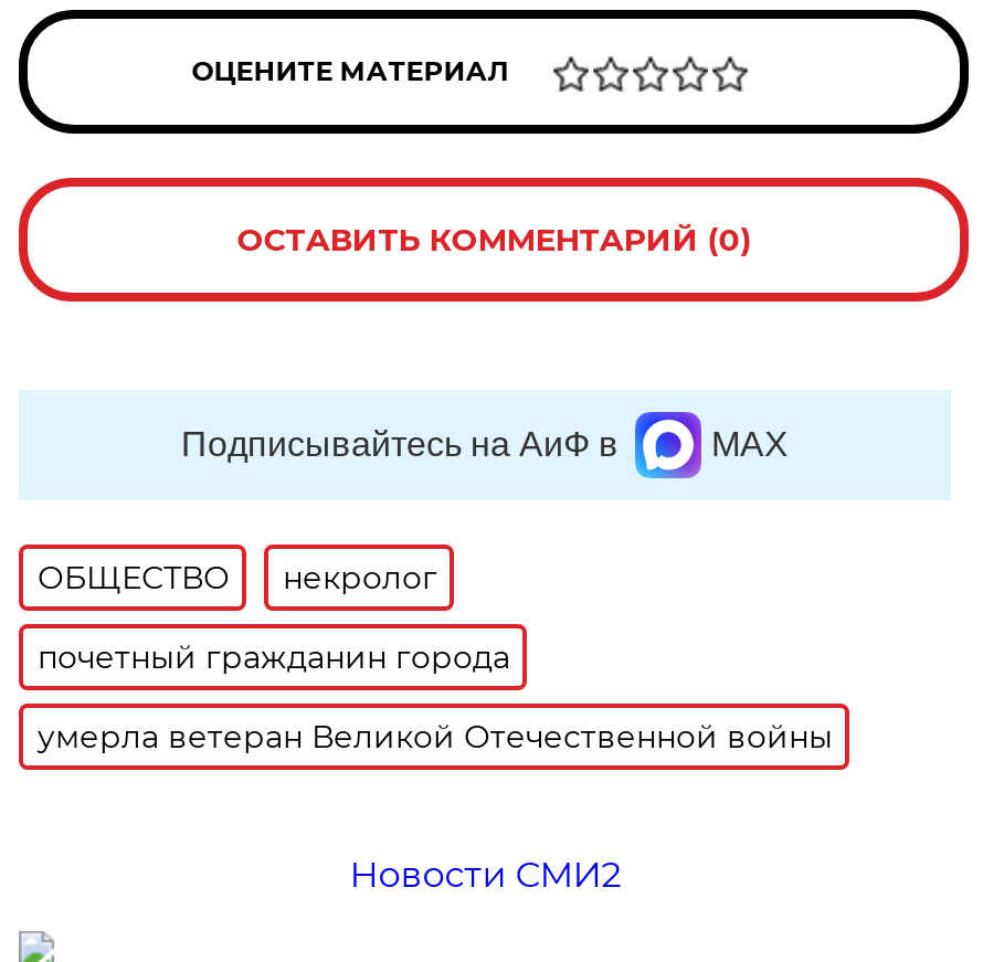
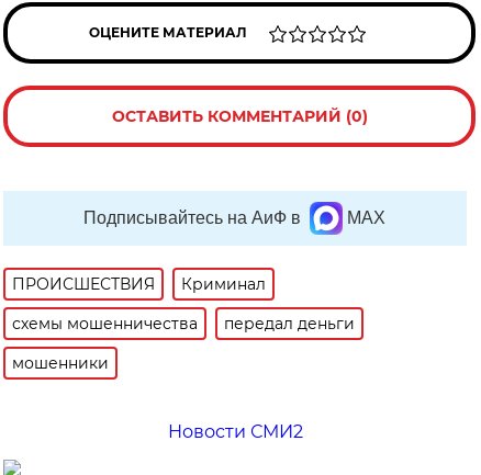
- ОБЩЕСТВО
- некролог
+ ПРОИСШЕСТВИЯ
+ Криминал

- почетный гражданин города
+ схемы мошенничества
+ передал деньги

- умерла ветеран Великой Отечественной войны
+ мошенники
